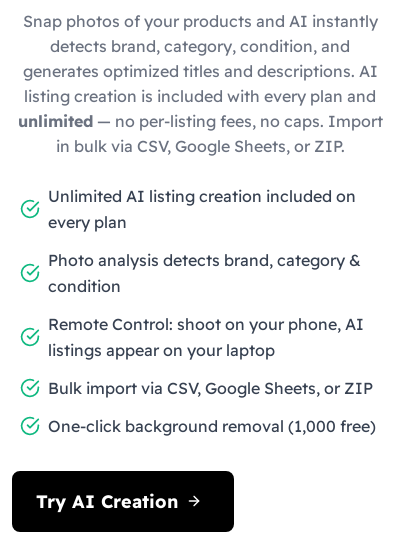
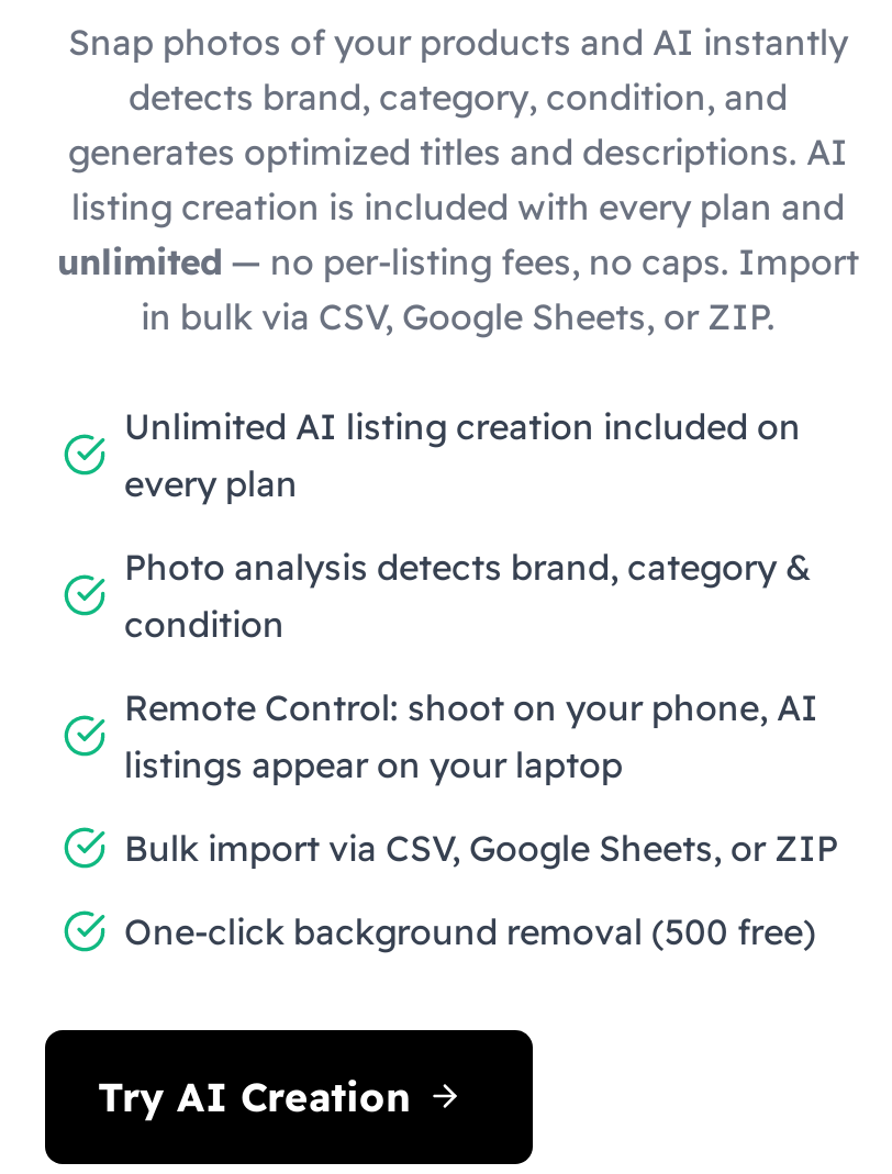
- One-click background removal (1,000 free)
+ One-click background removal (500 free)
